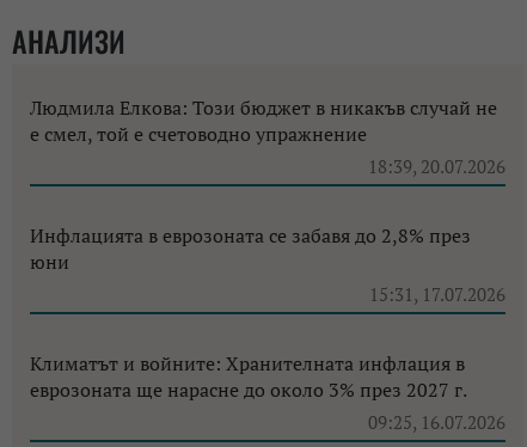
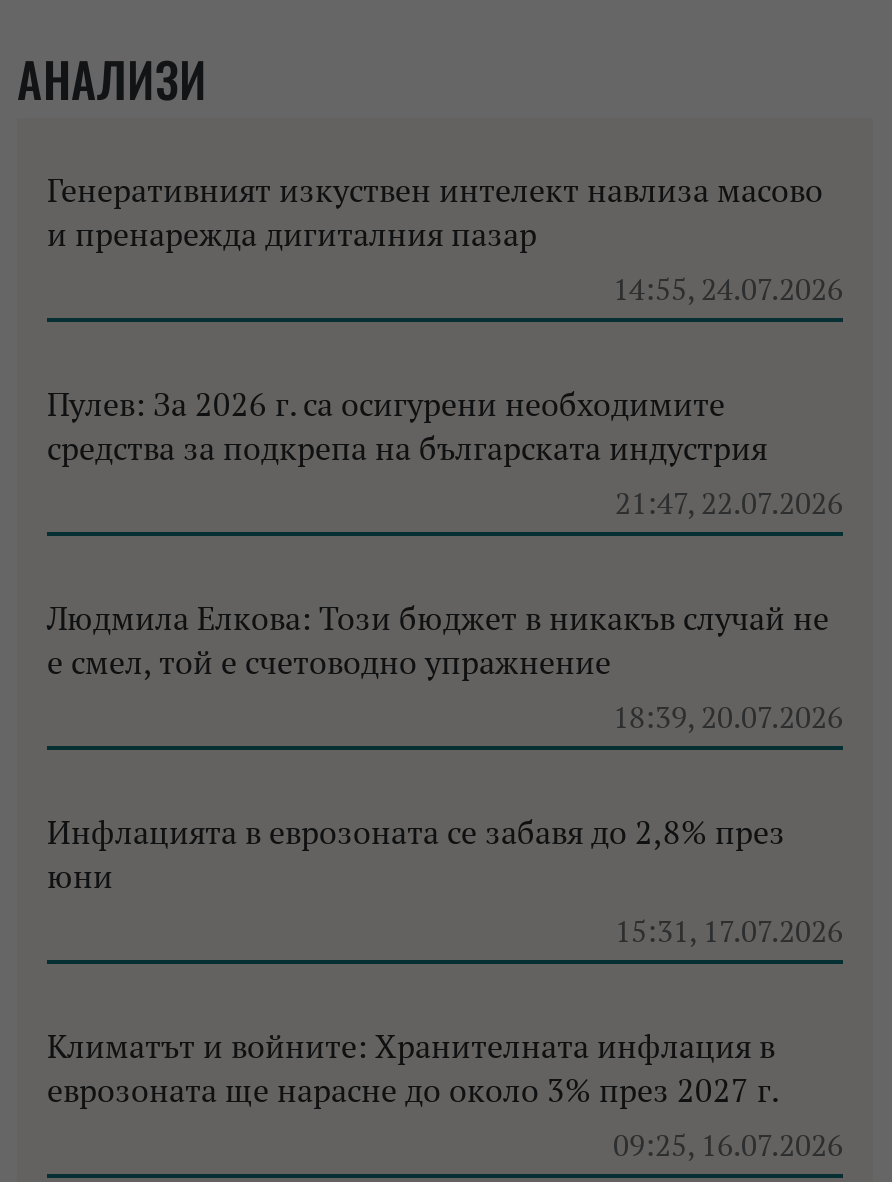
+ Генеративният изкуствен интелект навлиза масово
+ и пренарежда дигиталния пазар
+ 14:55, 24.07.2026
+ Пулев: За 2026 г. са осигурени необходимите
+ средства за подкрепа на българската индустрия
+ 21:47, 22.07.2026
